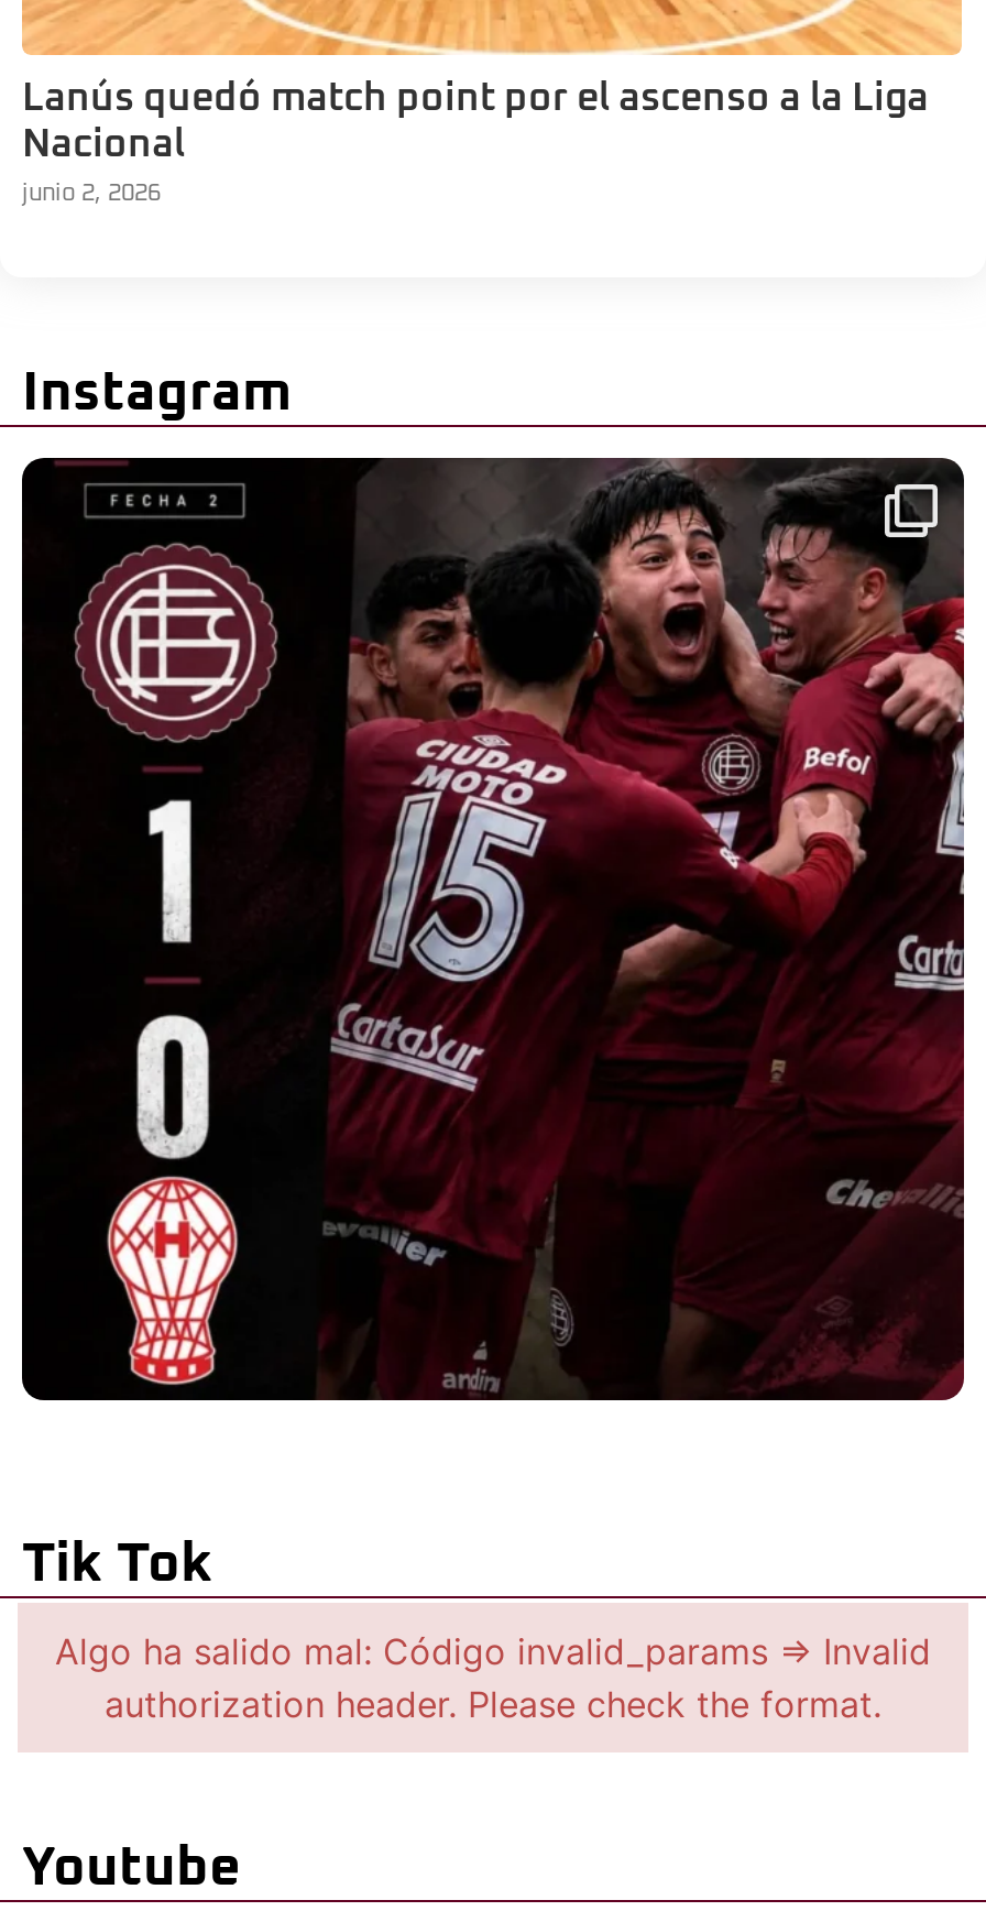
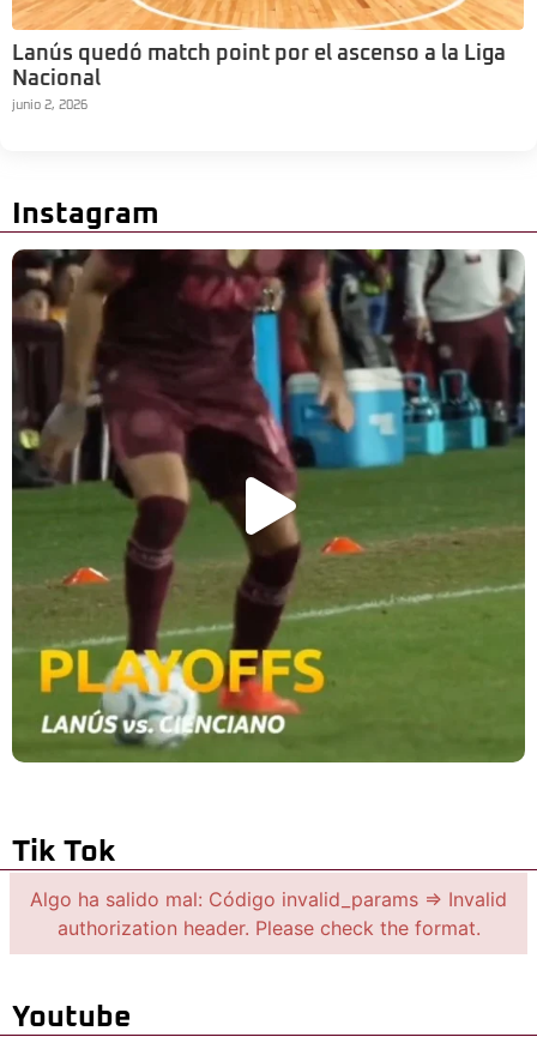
- [image]
+ [image]
